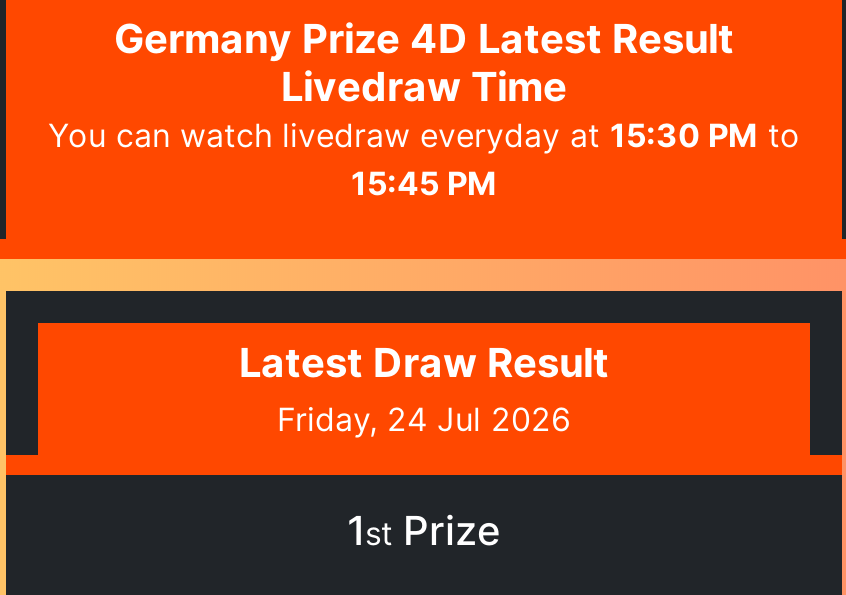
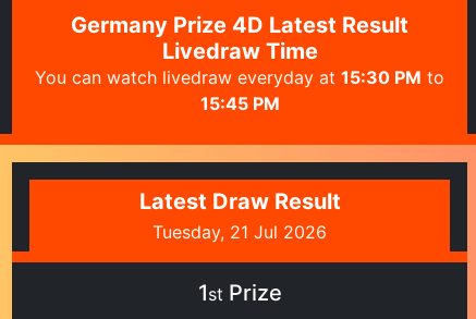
- Friday, 24 Jul 2026
+ Tuesday, 21 Jul 2026
